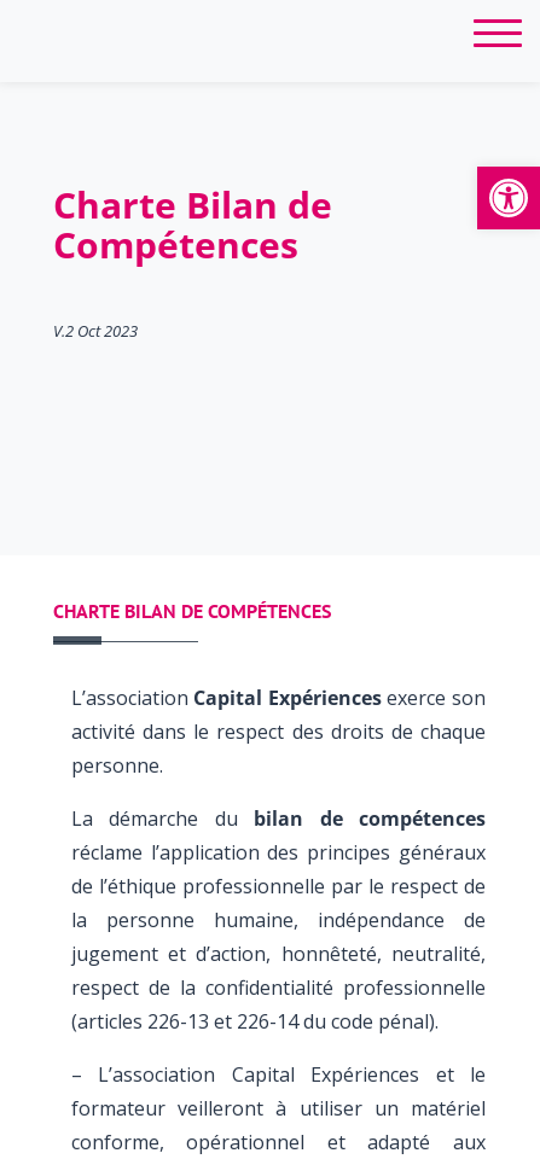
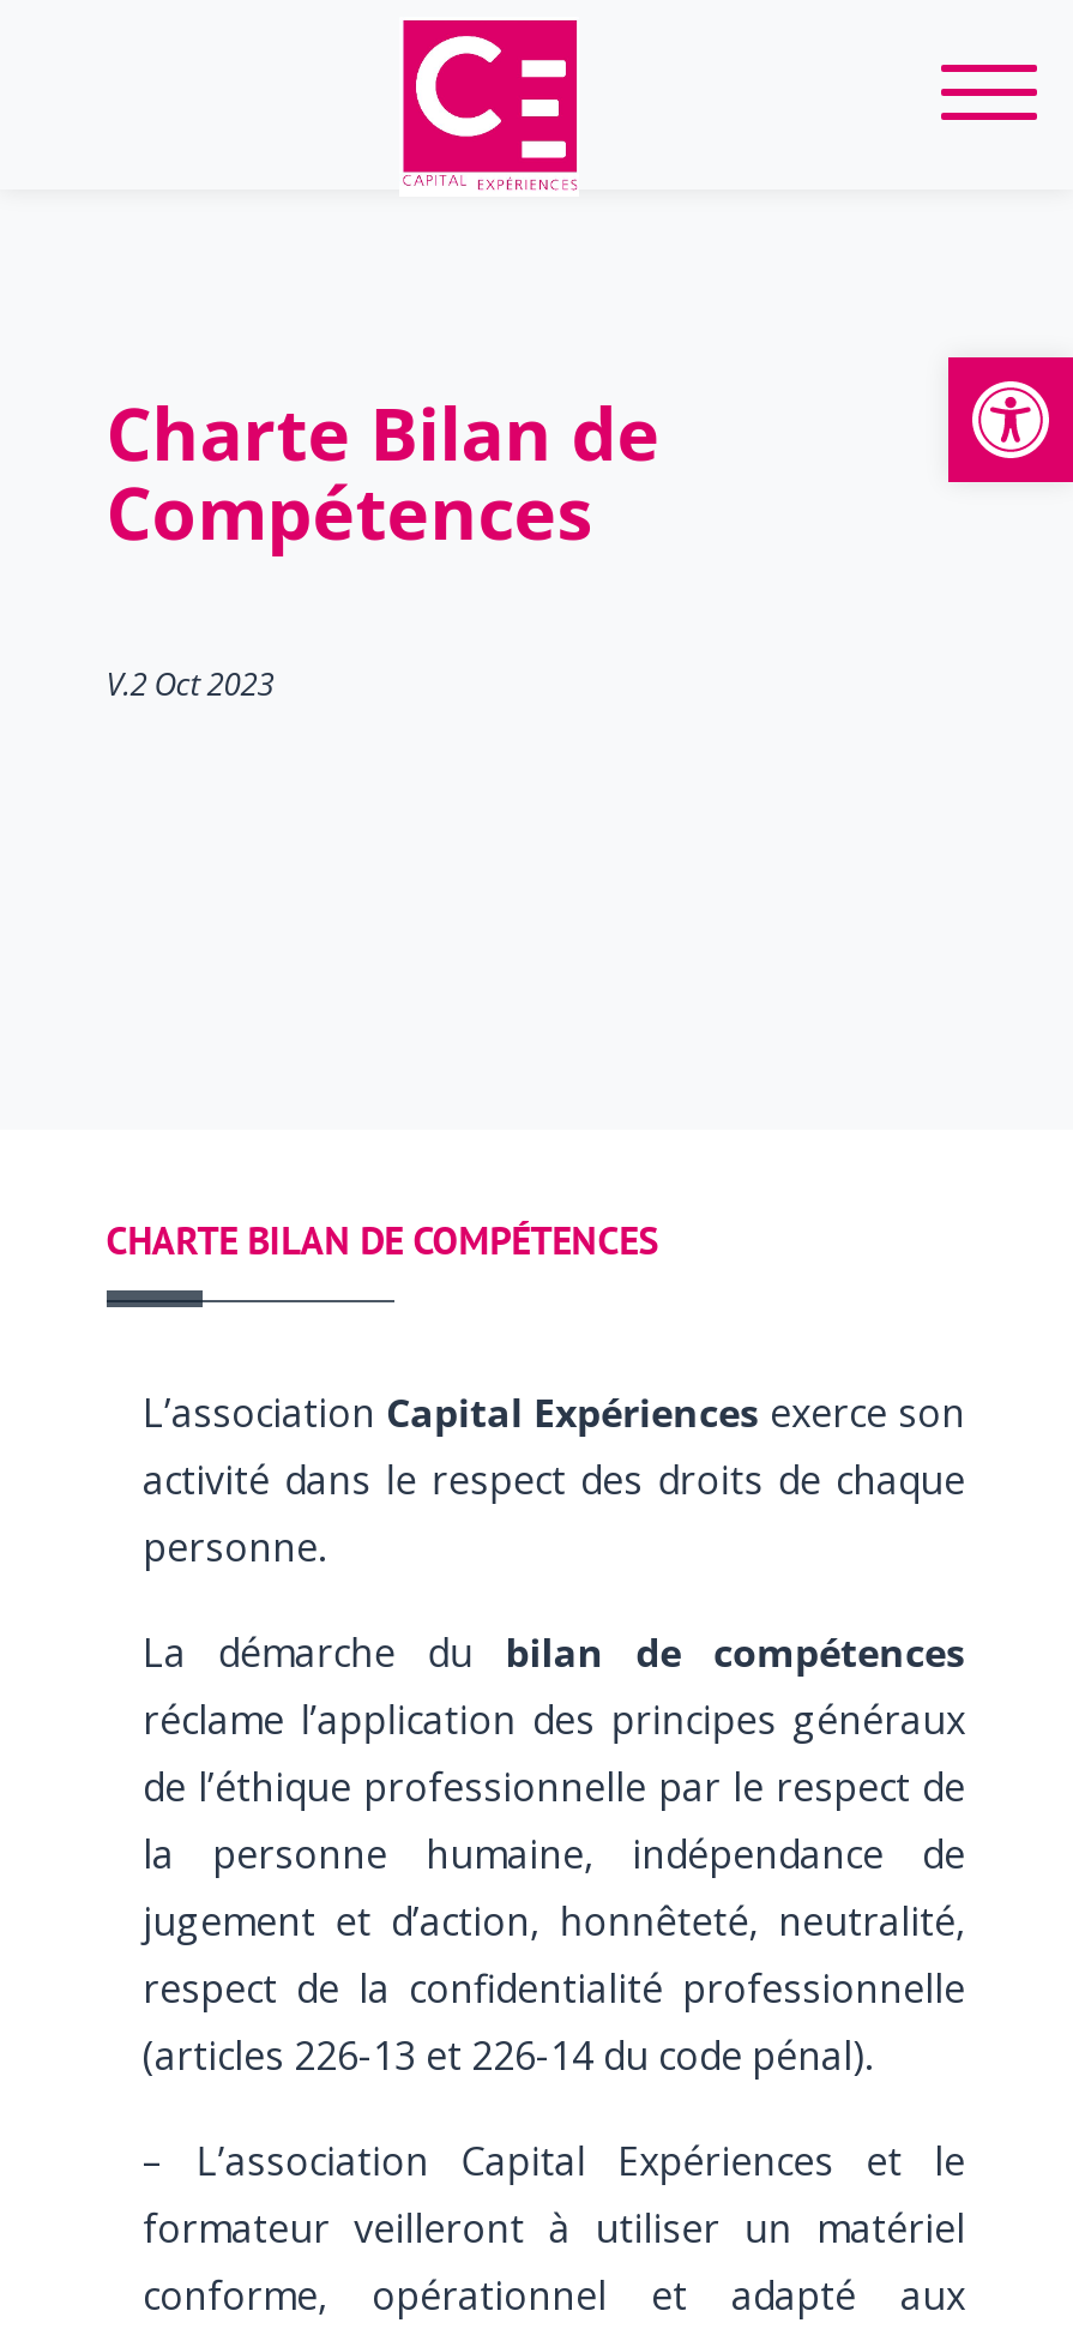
+ [image]
